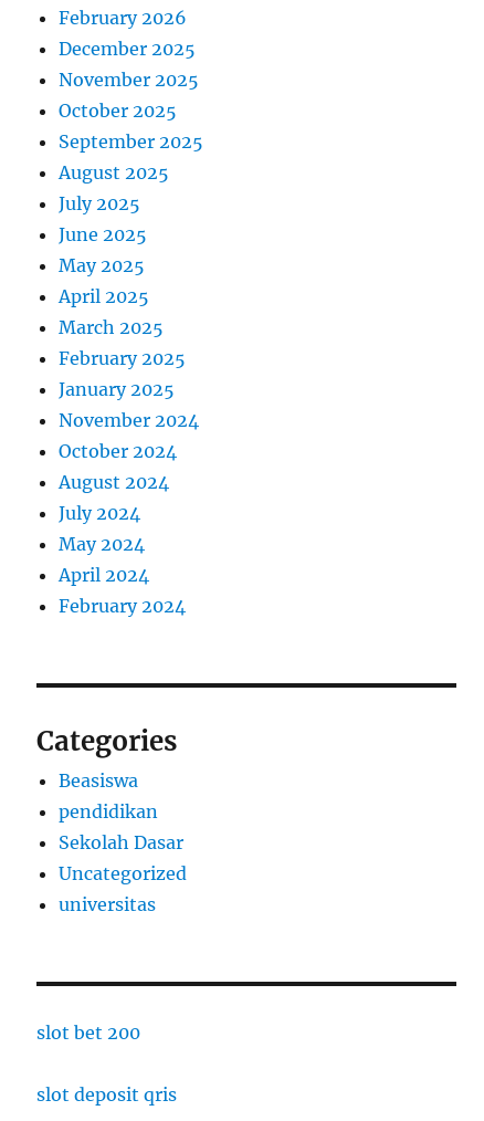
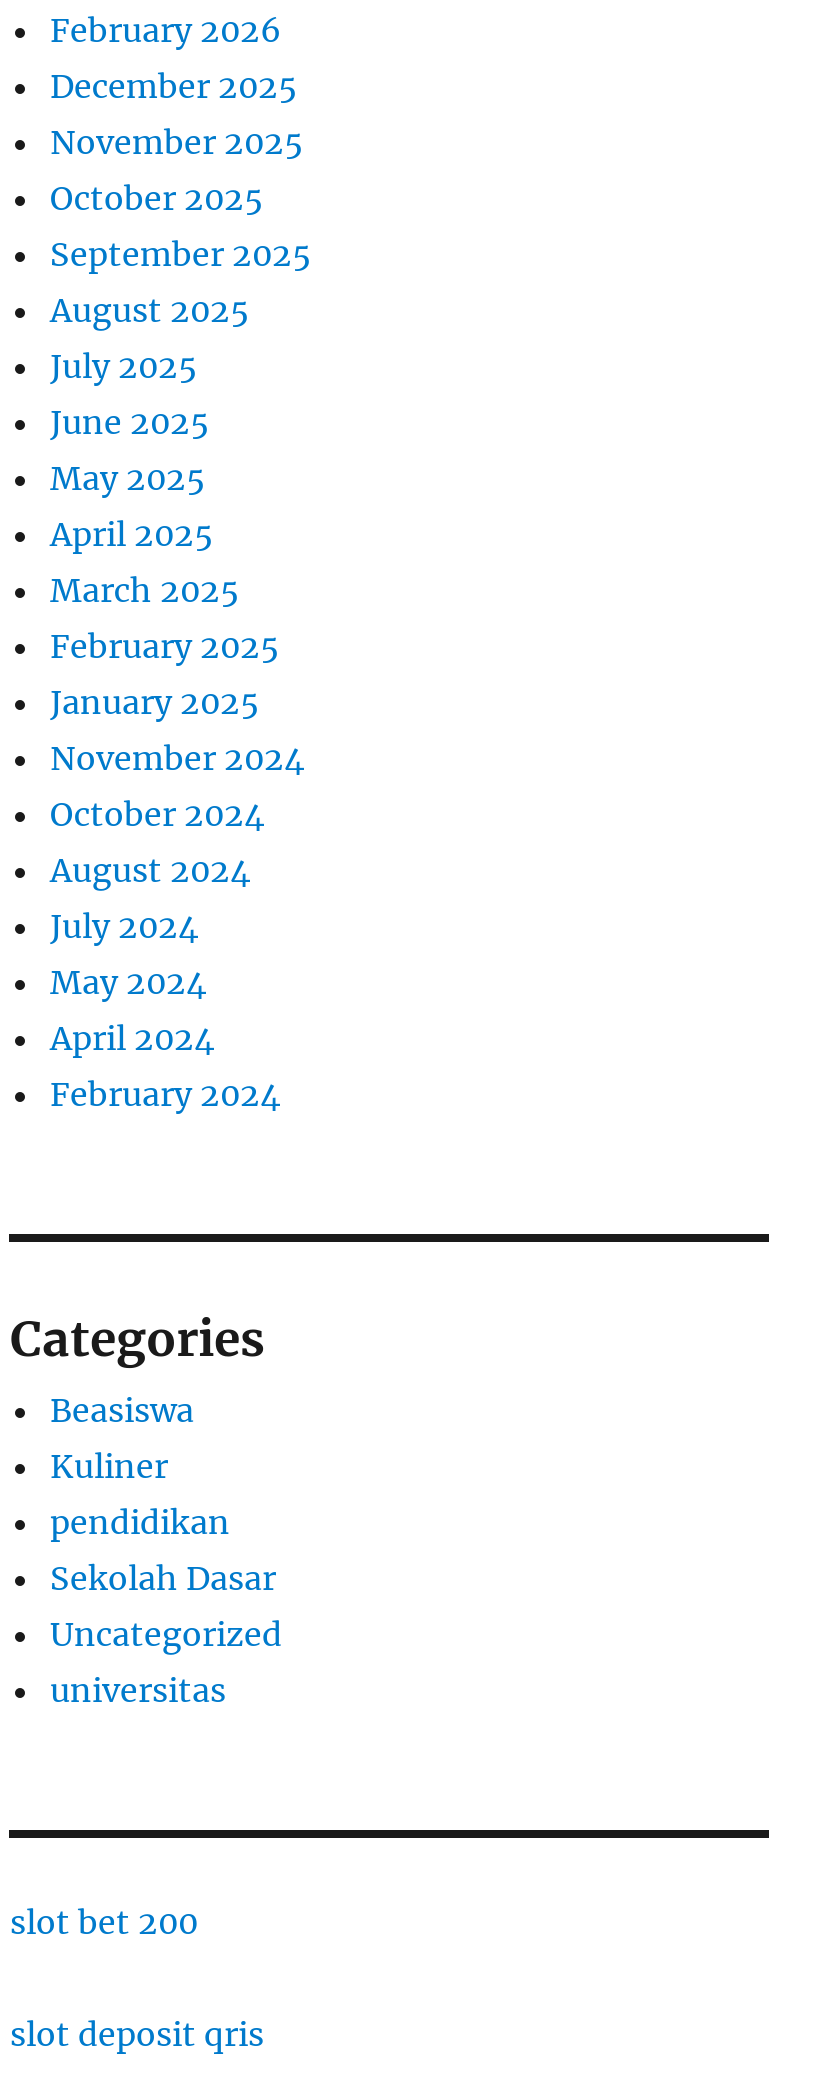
+ Kuliner
